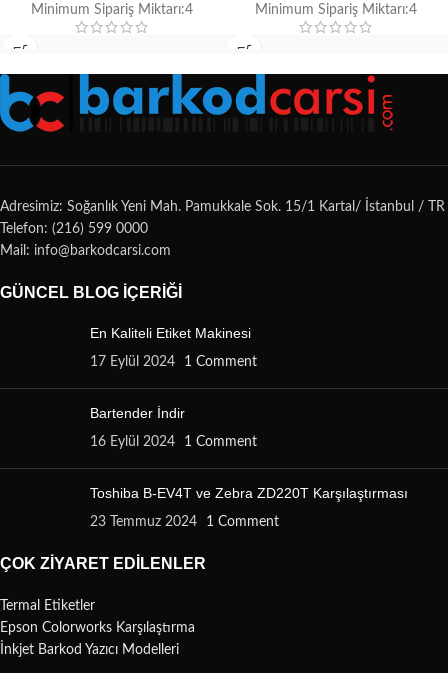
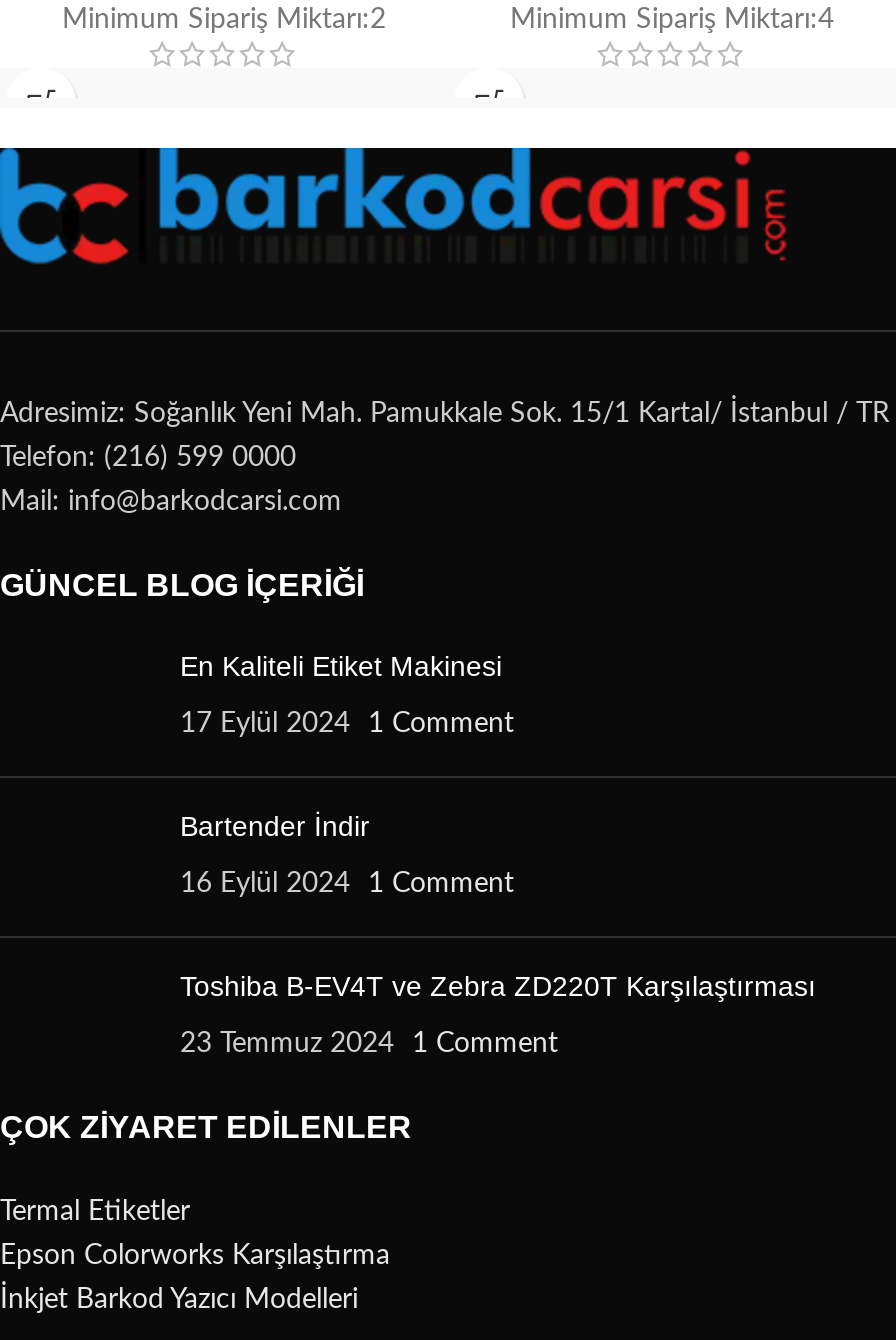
- Minimum Sipariş Miktarı:4
+ Minimum Sipariş Miktarı:2
